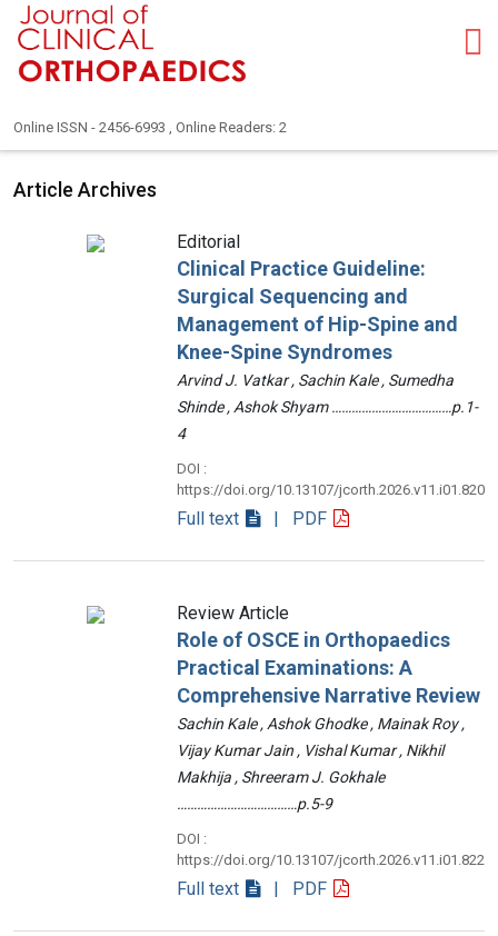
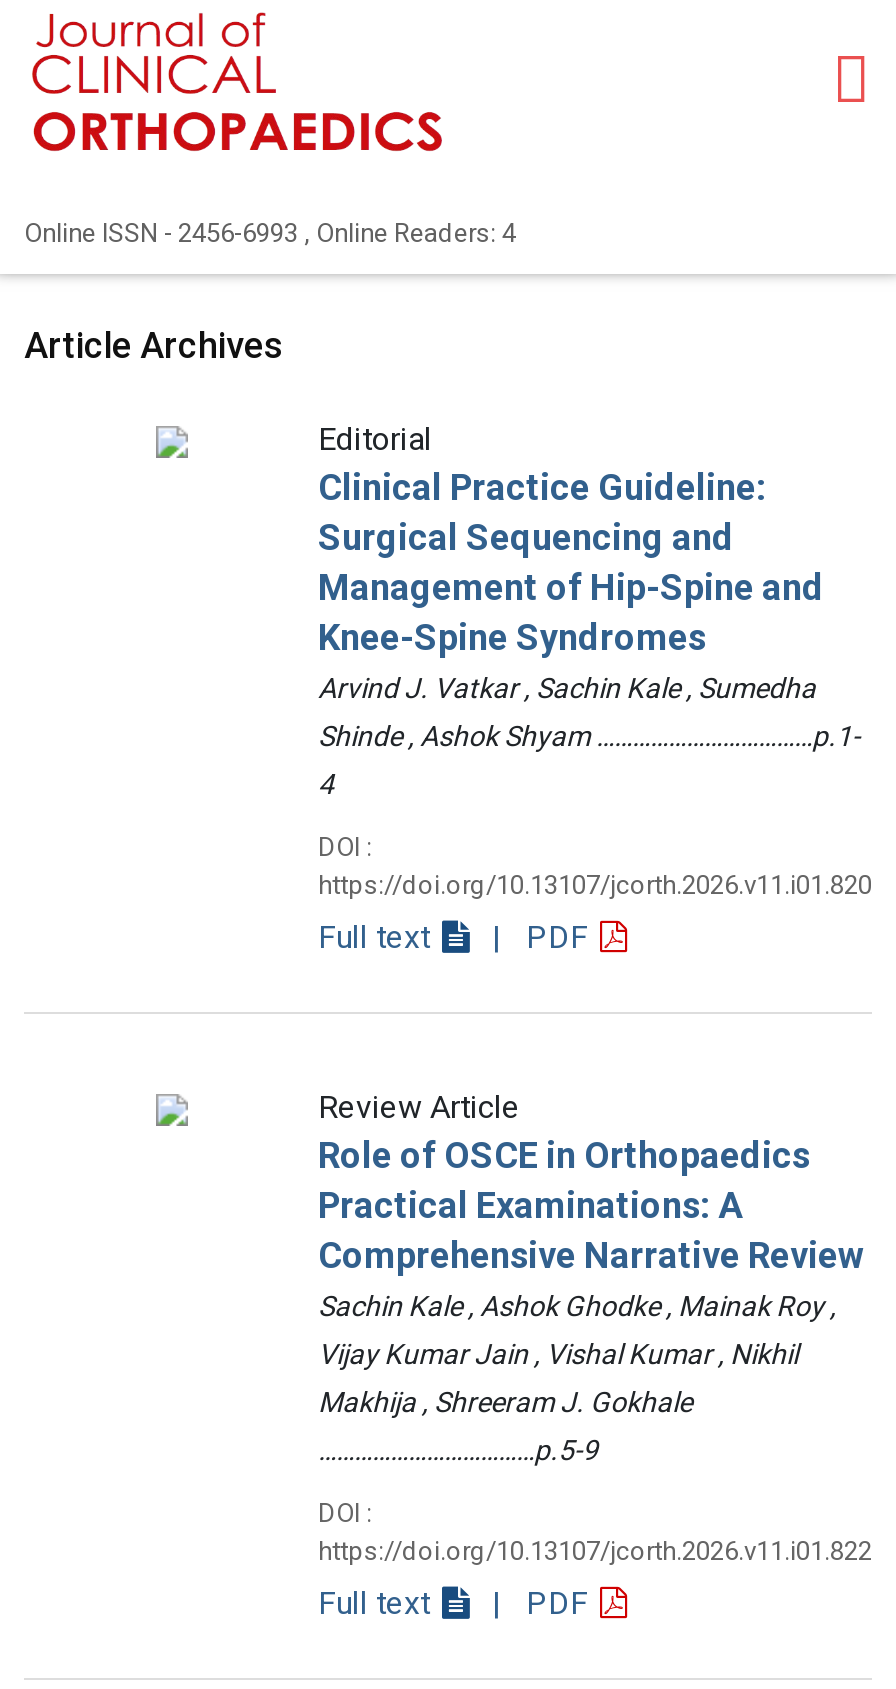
- Online ISSN - 2456-6993 , Online Readers: 2
+ Online ISSN - 2456-6993 , Online Readers: 4
